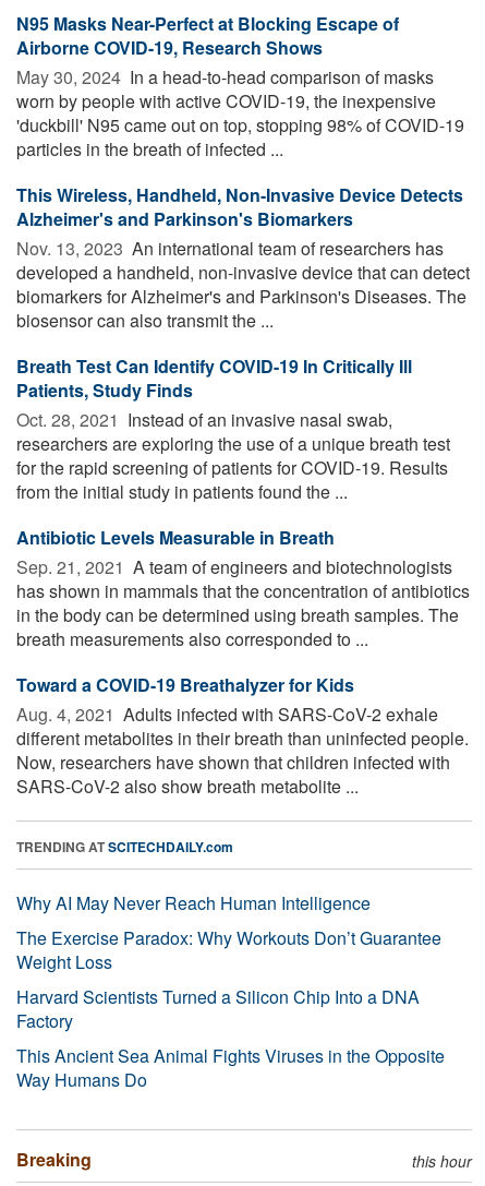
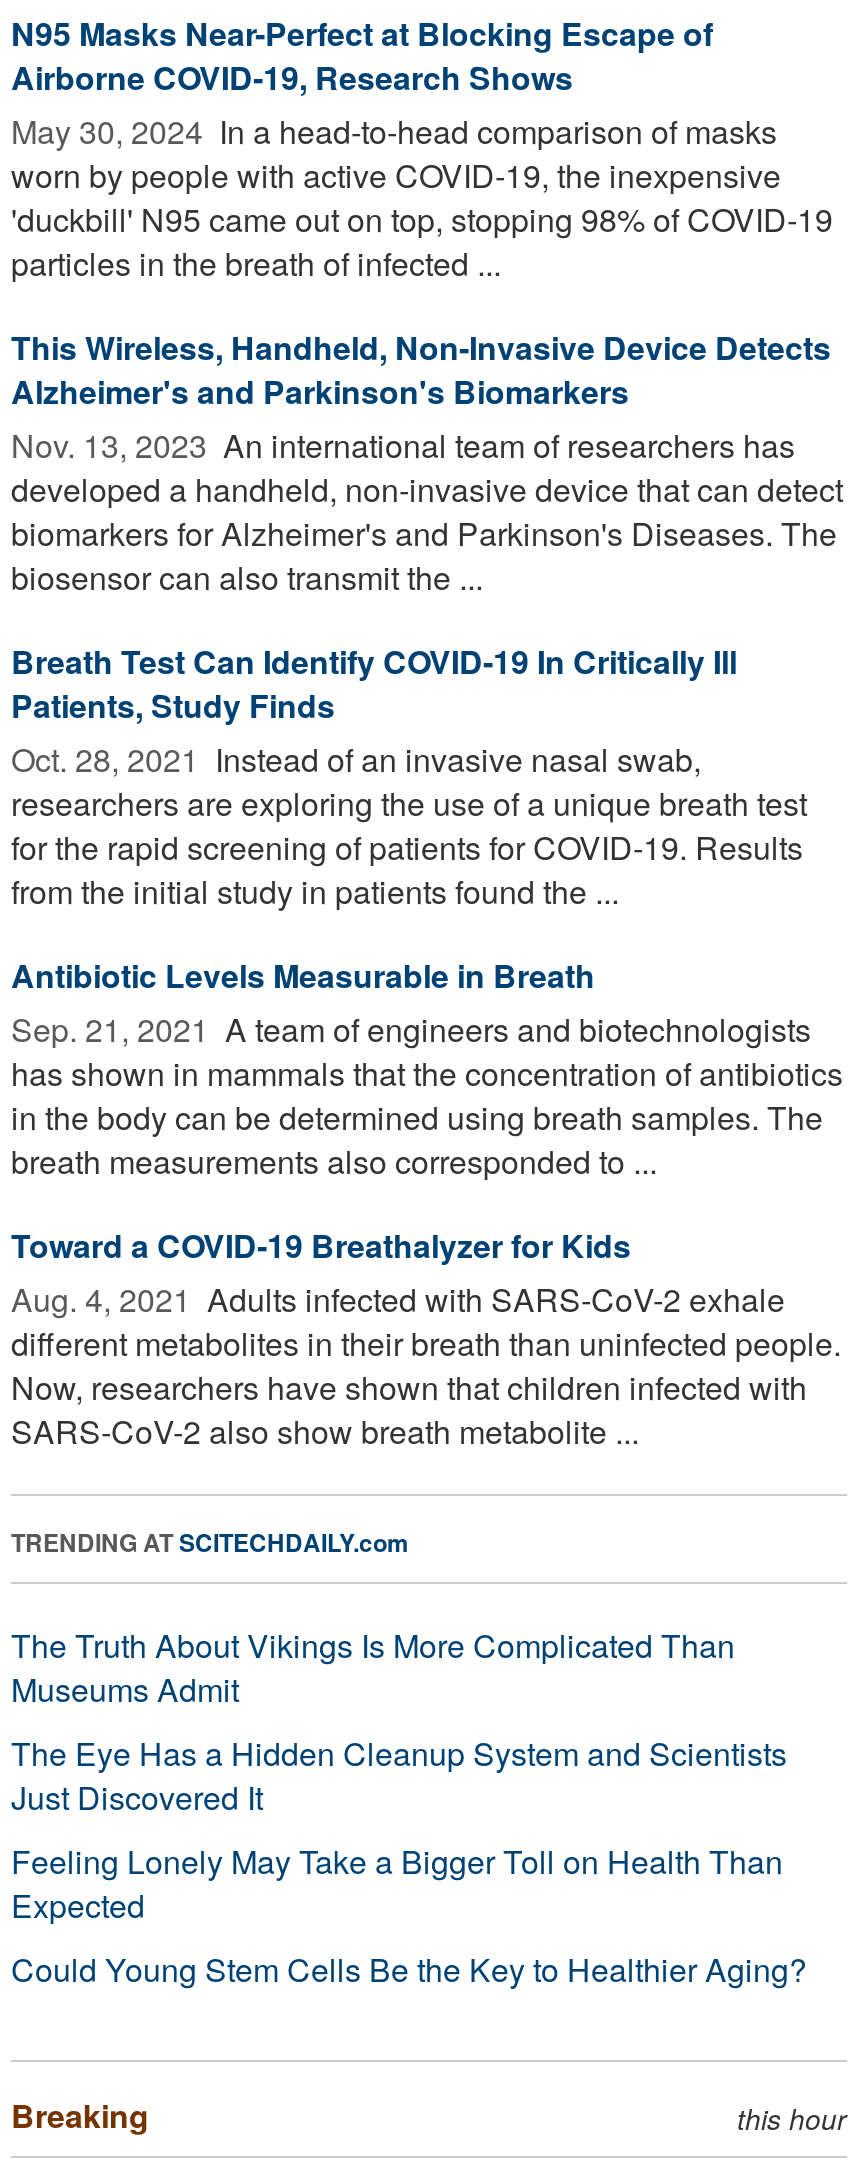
- Why AI May Never Reach Human Intelligence
- The Exercise Paradox: Why Workouts Don’t Guarantee
- Weight Loss
- Harvard Scientists Turned a Silicon Chip Into a DNA
- Factory
- This Ancient Sea Animal Fights Viruses in the Opposite
- Way Humans Do
+ The Truth About Vikings Is More Complicated Than
+ Museums Admit
+ The Eye Has a Hidden Cleanup System and Scientists
+ Just Discovered It
+ Feeling Lonely May Take a Bigger Toll on Health Than
+ Expected
+ Could Young Stem Cells Be the Key to Healthier Aging?
